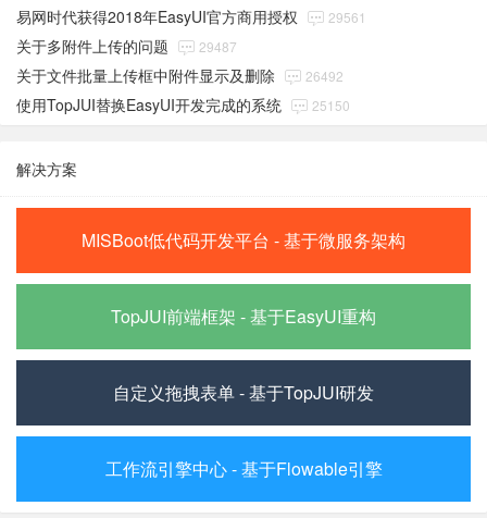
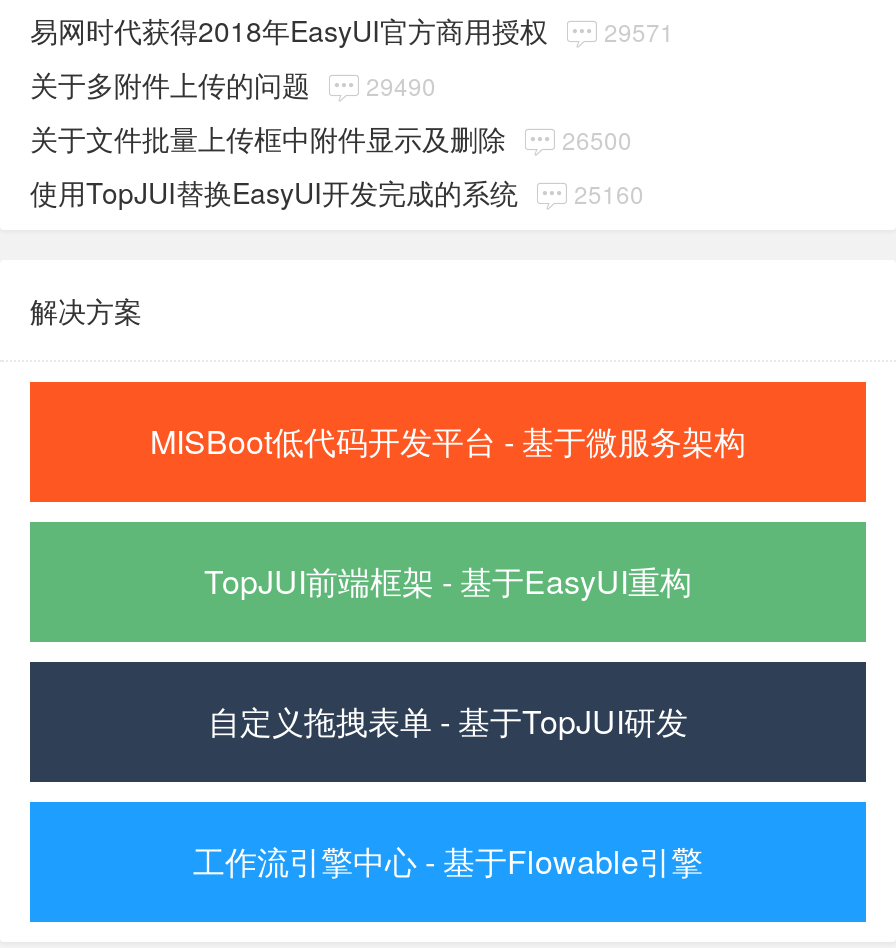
- 易网时代获得2018年EasyUI官方商用授权 29561
+ 易网时代获得2018年EasyUI官方商用授权 29571

- 关于多附件上传的问题 29487
+ 关于多附件上传的问题 29490

- 关于文件批量上传框中附件显示及删除 26492
+ 关于文件批量上传框中附件显示及删除 26500

- 使用TopJUI替换EasyUI开发完成的系统 25150
+ 使用TopJUI替换EasyUI开发完成的系统 25160
